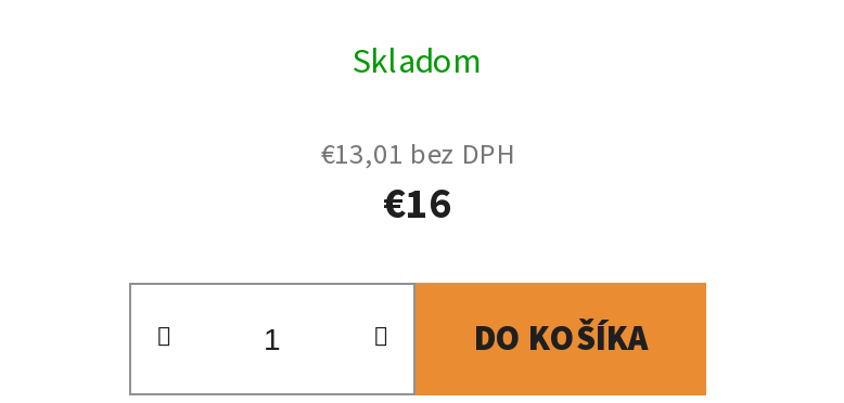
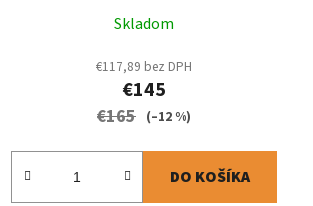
- €13,01 bez DPH
- €16
+ €117,89 bez DPH
+ €145
+ €165 (–12 %)
